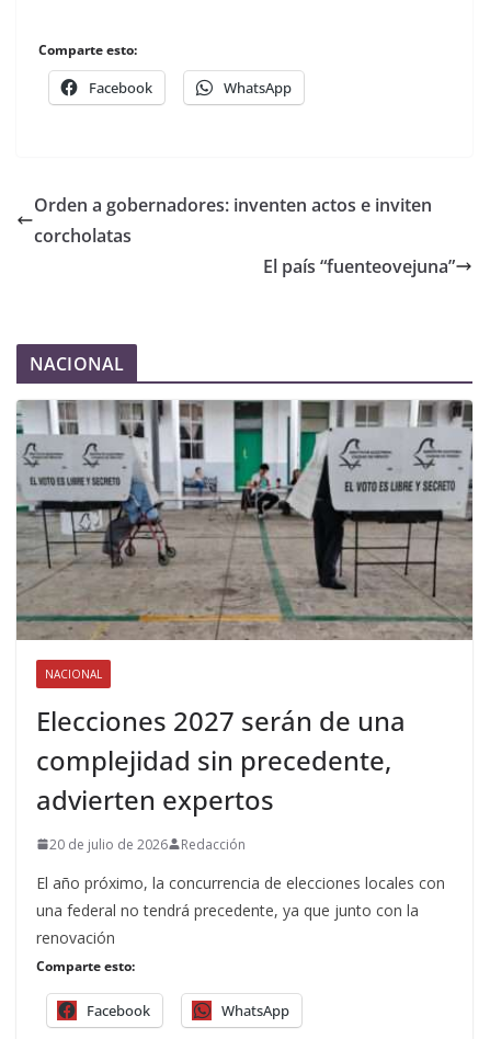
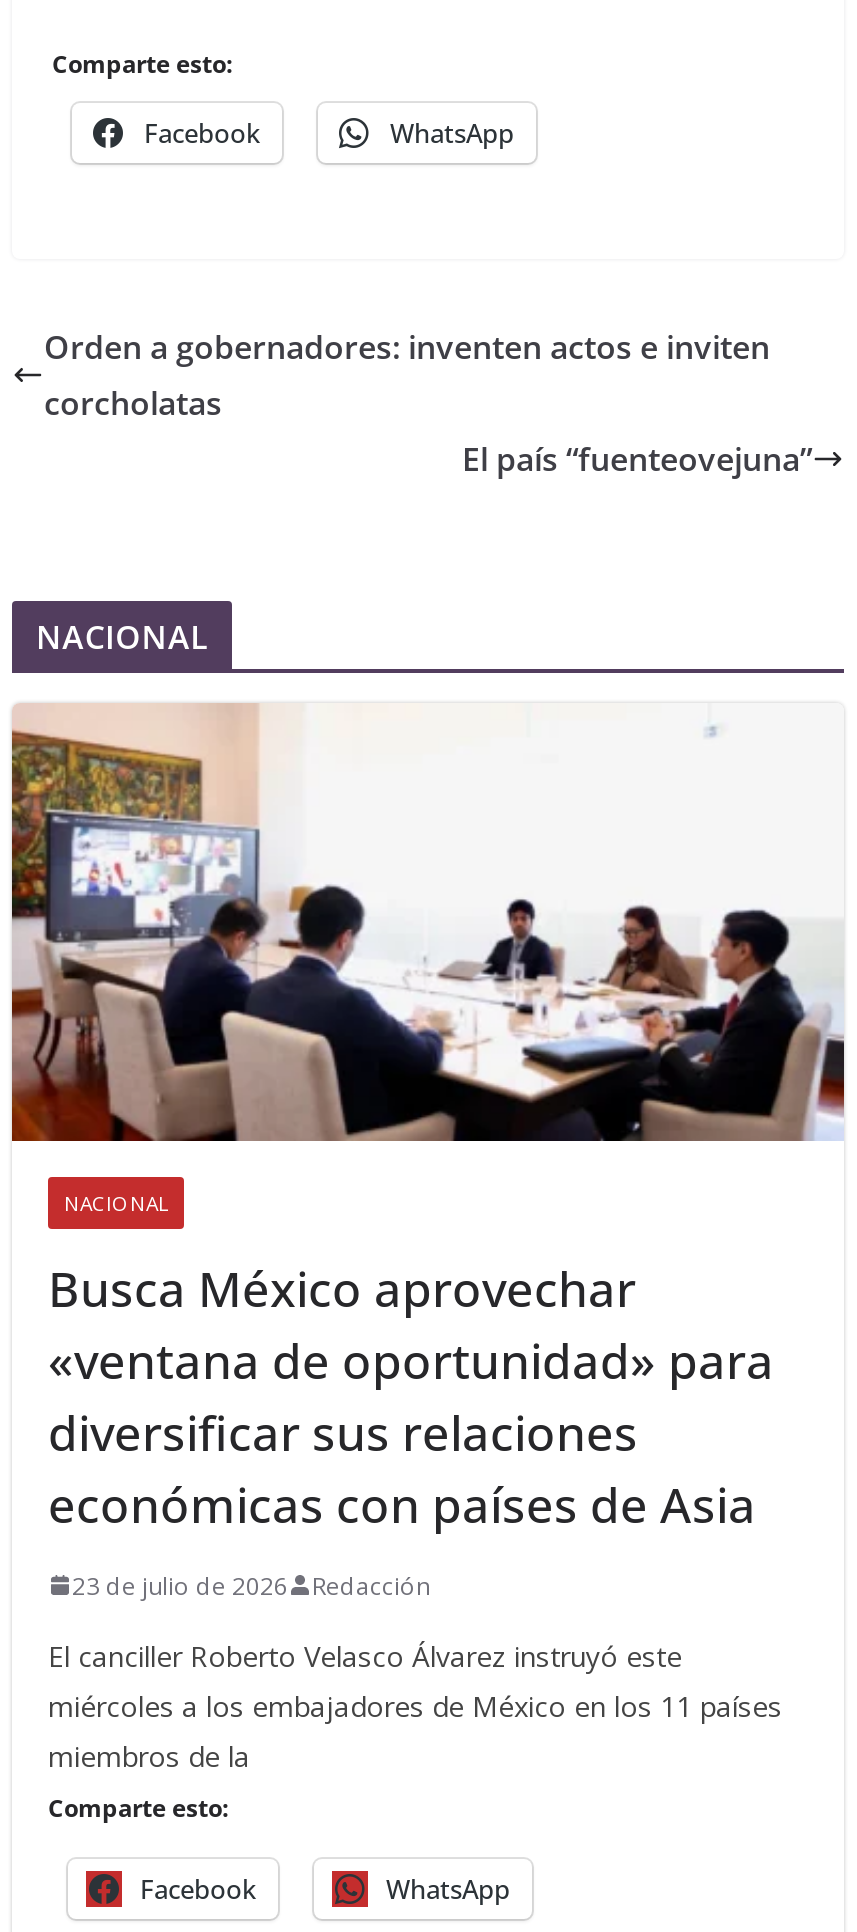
- [image]
+ [image]

- Elecciones 2027 serán de una
- complejidad sin precedente,
- advierten expertos
+ Busca México aprovechar
+ «ventana de oportunidad» para
+ diversificar sus relaciones
+ económicas con países de Asia

- 20 de julio de 2026 Redacción
+ 23 de julio de 2026 Redacción

- El año próximo, la concurrencia de elecciones locales con
- una federal no tendrá precedente, ya que junto con la
- renovación
+ El canciller Roberto Velasco Álvarez instruyó este
+ miércoles a los embajadores de México en los 11 países
+ miembros de la
